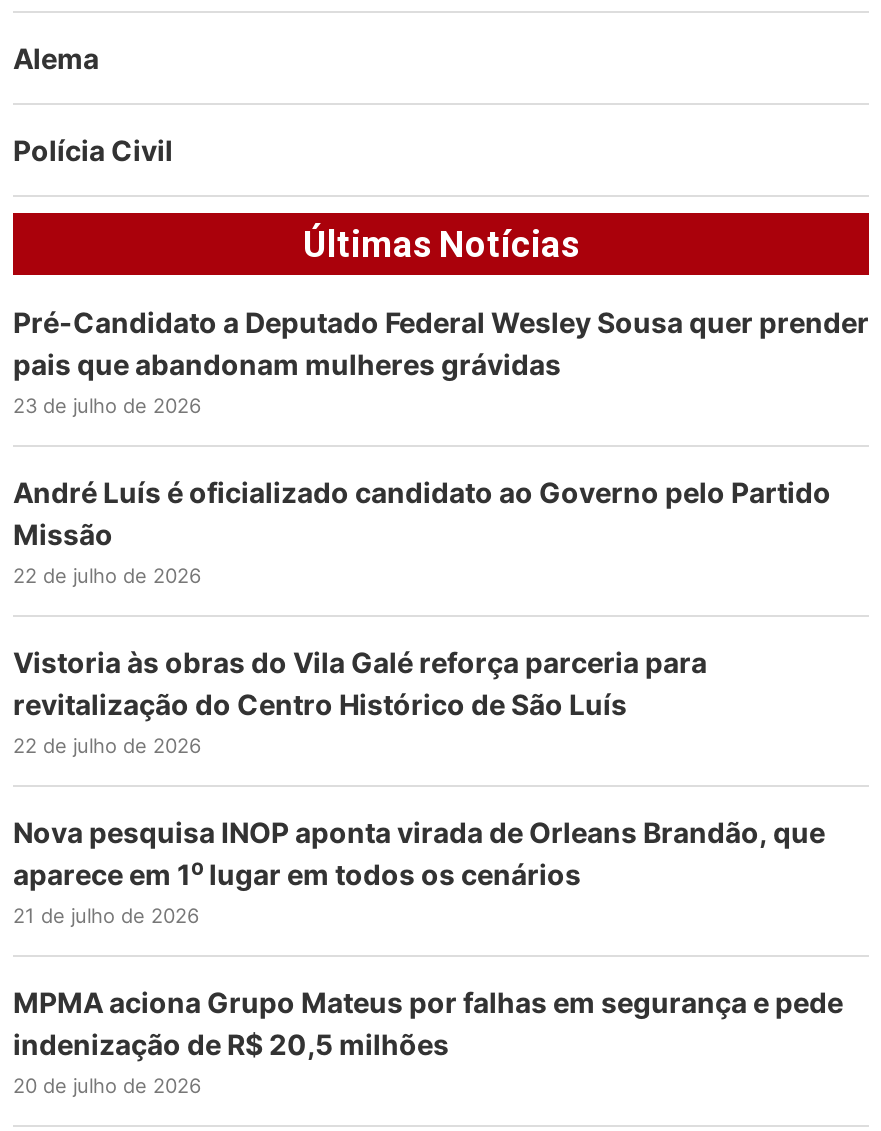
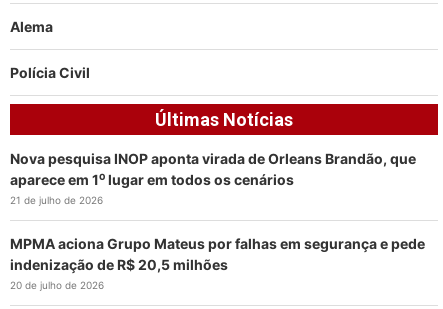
- Pré-Candidato a Deputado Federal Wesley Sousa quer prender
- pais que abandonam mulheres grávidas
- 23 de julho de 2026
- André Luís é oficializado candidato ao Governo pelo Partido
- Missão
- 22 de julho de 2026
- Vistoria às obras do Vila Galé reforça parceria para
- revitalização do Centro Histórico de São Luís
- 22 de julho de 2026
